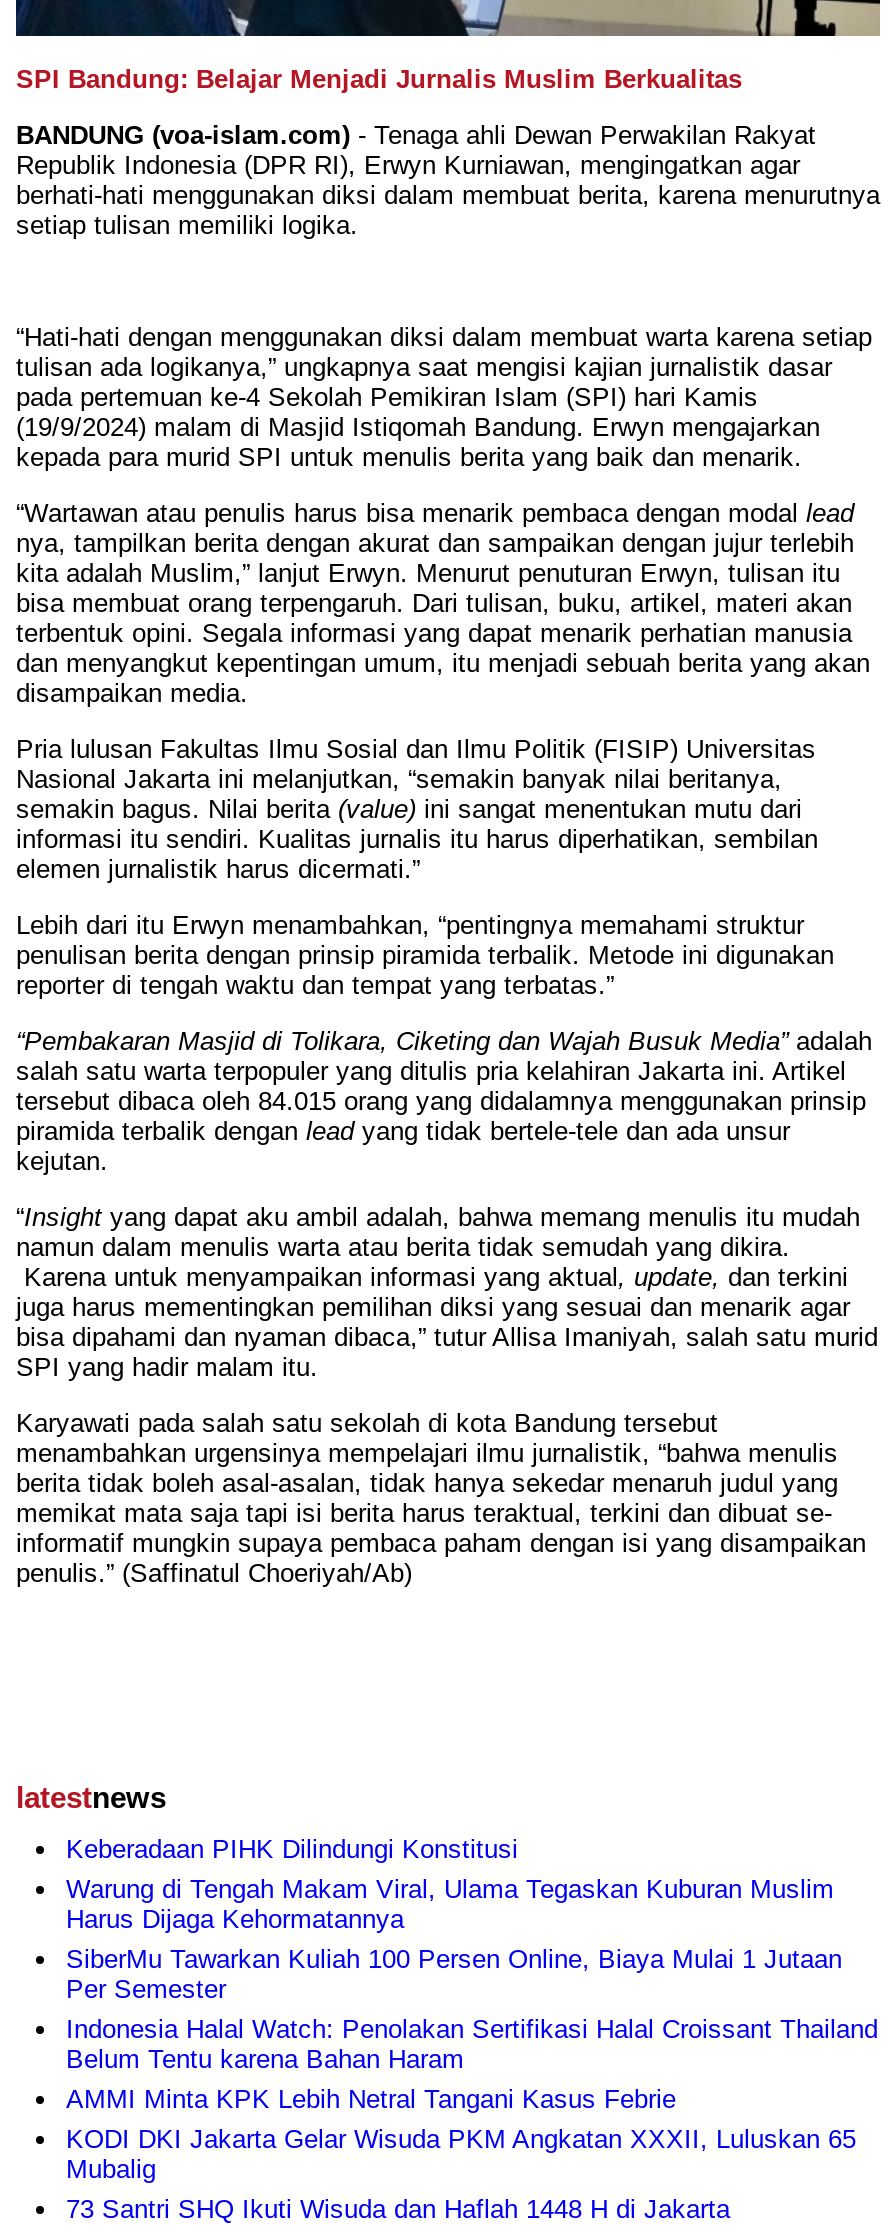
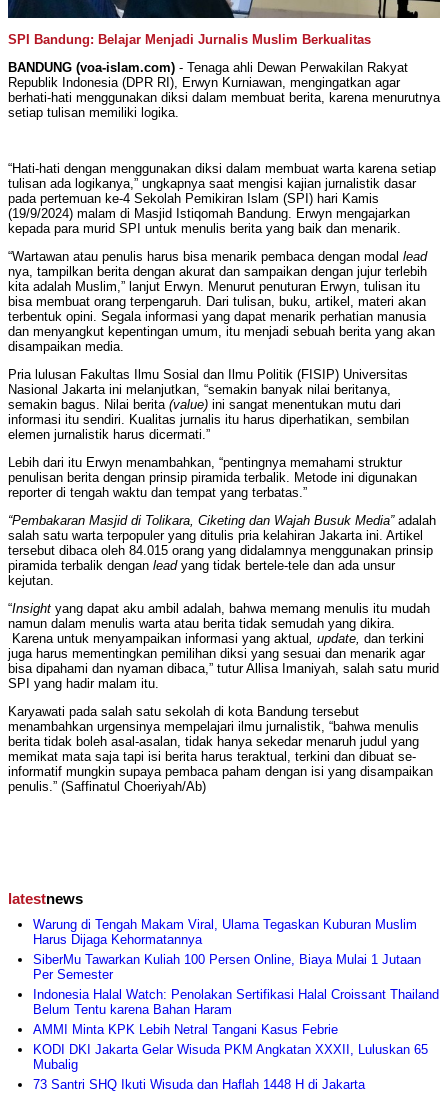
- Keberadaan PIHK Dilindungi Konstitusi
